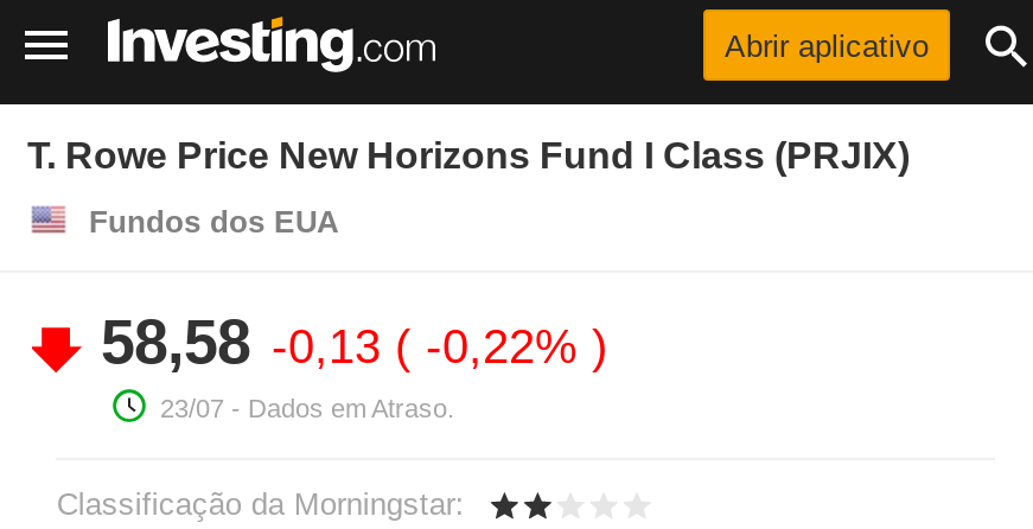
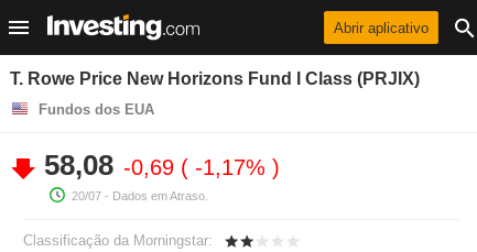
- 58,58 -0,13 -0,22%
+ 58,08 -0,69 -1,17%

- 23/07 - Dados em Atraso.
+ 20/07 - Dados em Atraso.
